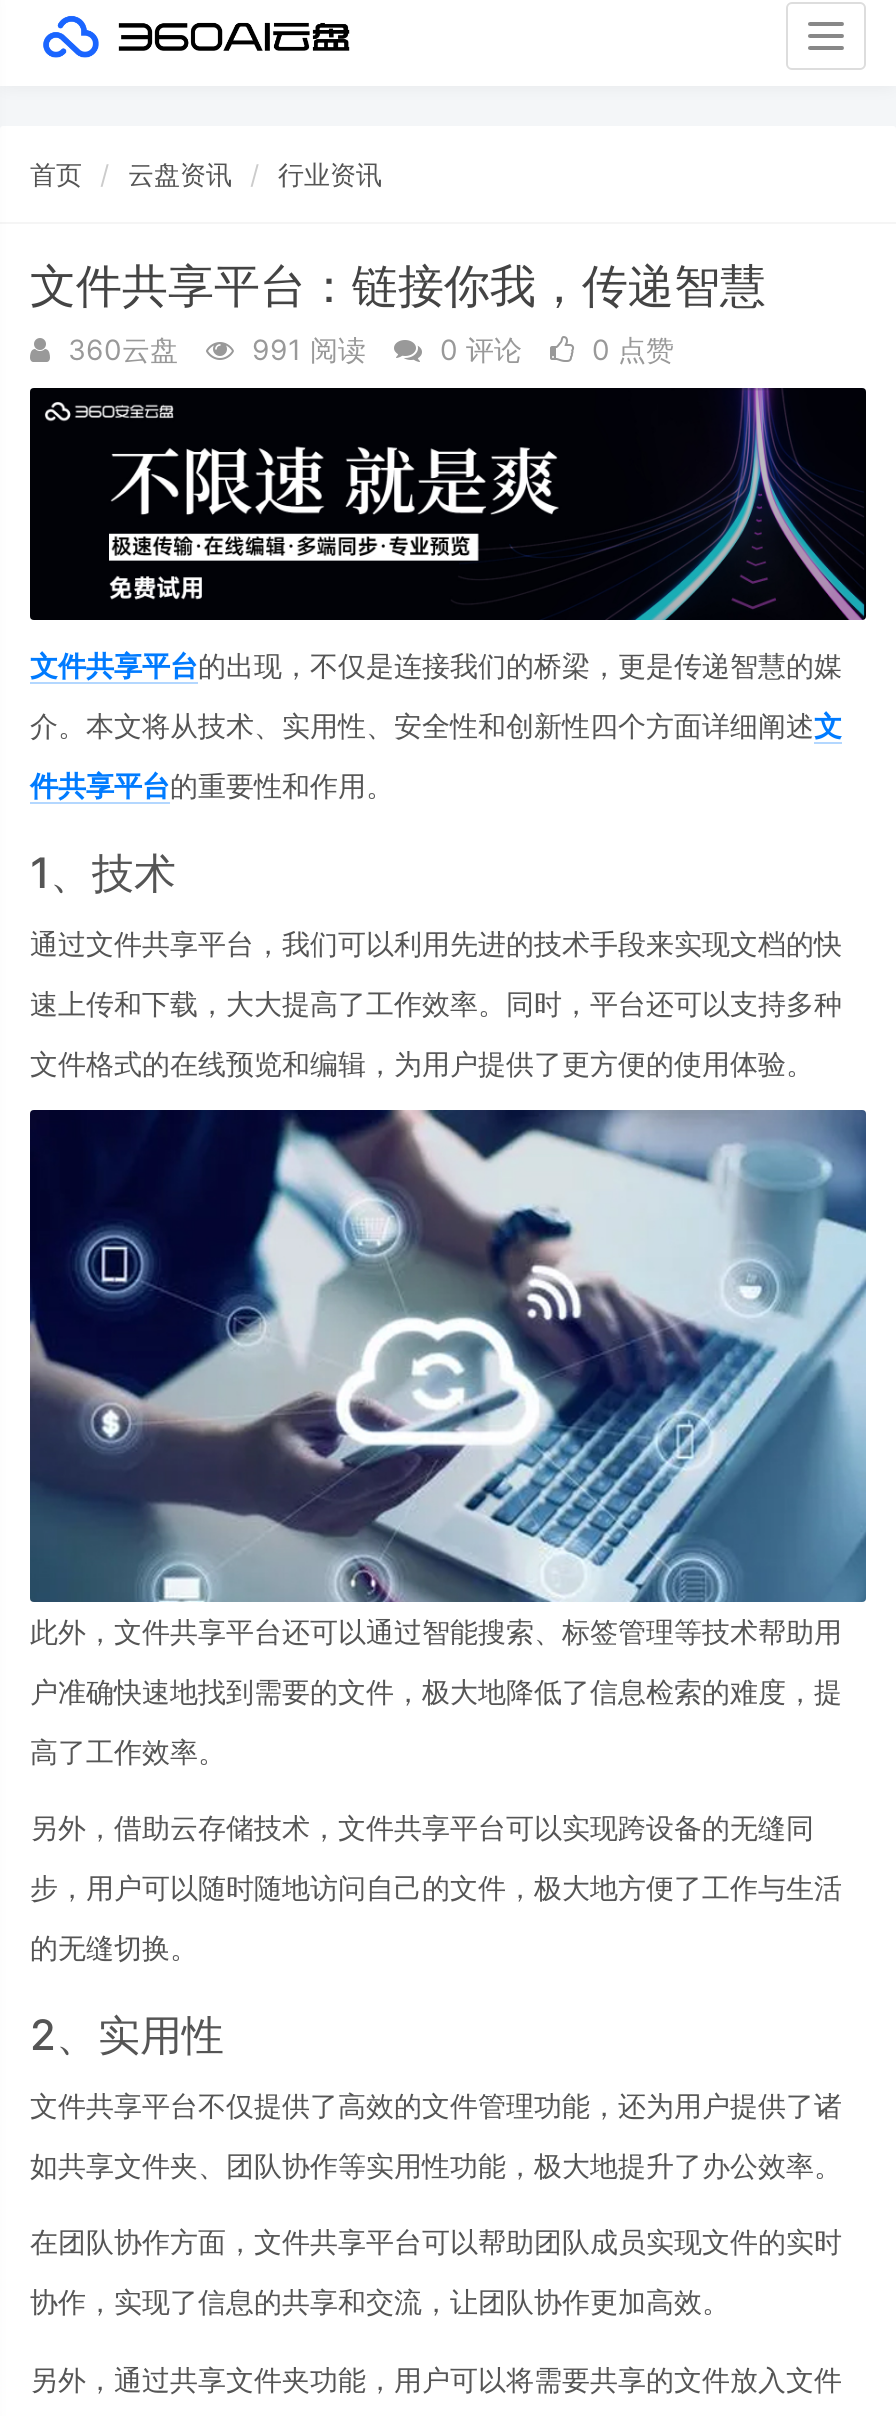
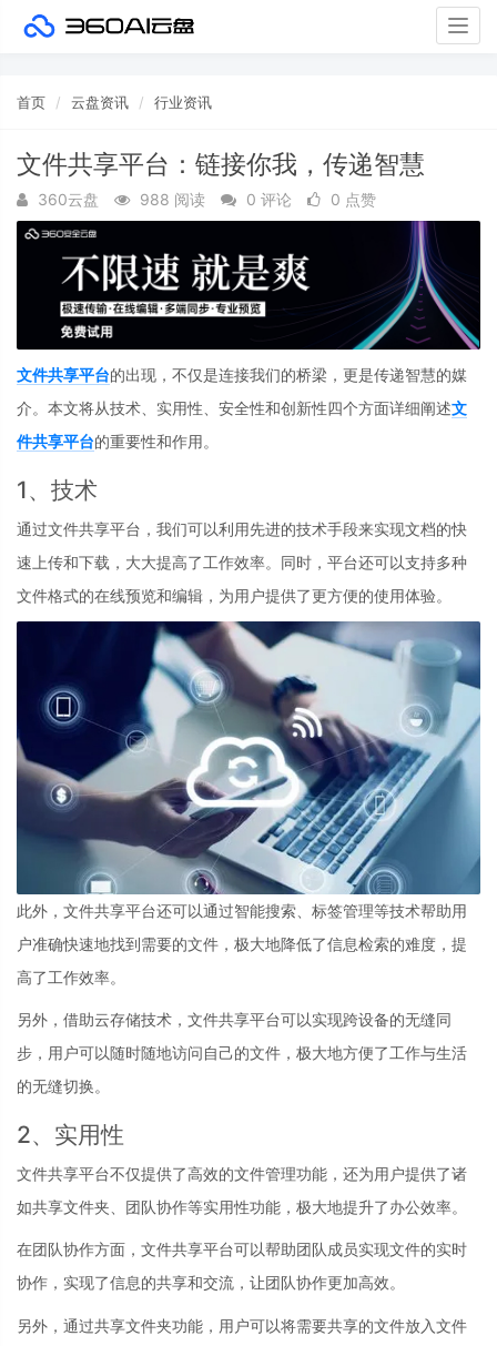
- 360云盘 991 阅读 0 评论 0 点赞
+ 360云盘 988 阅读 0 评论 0 点赞
